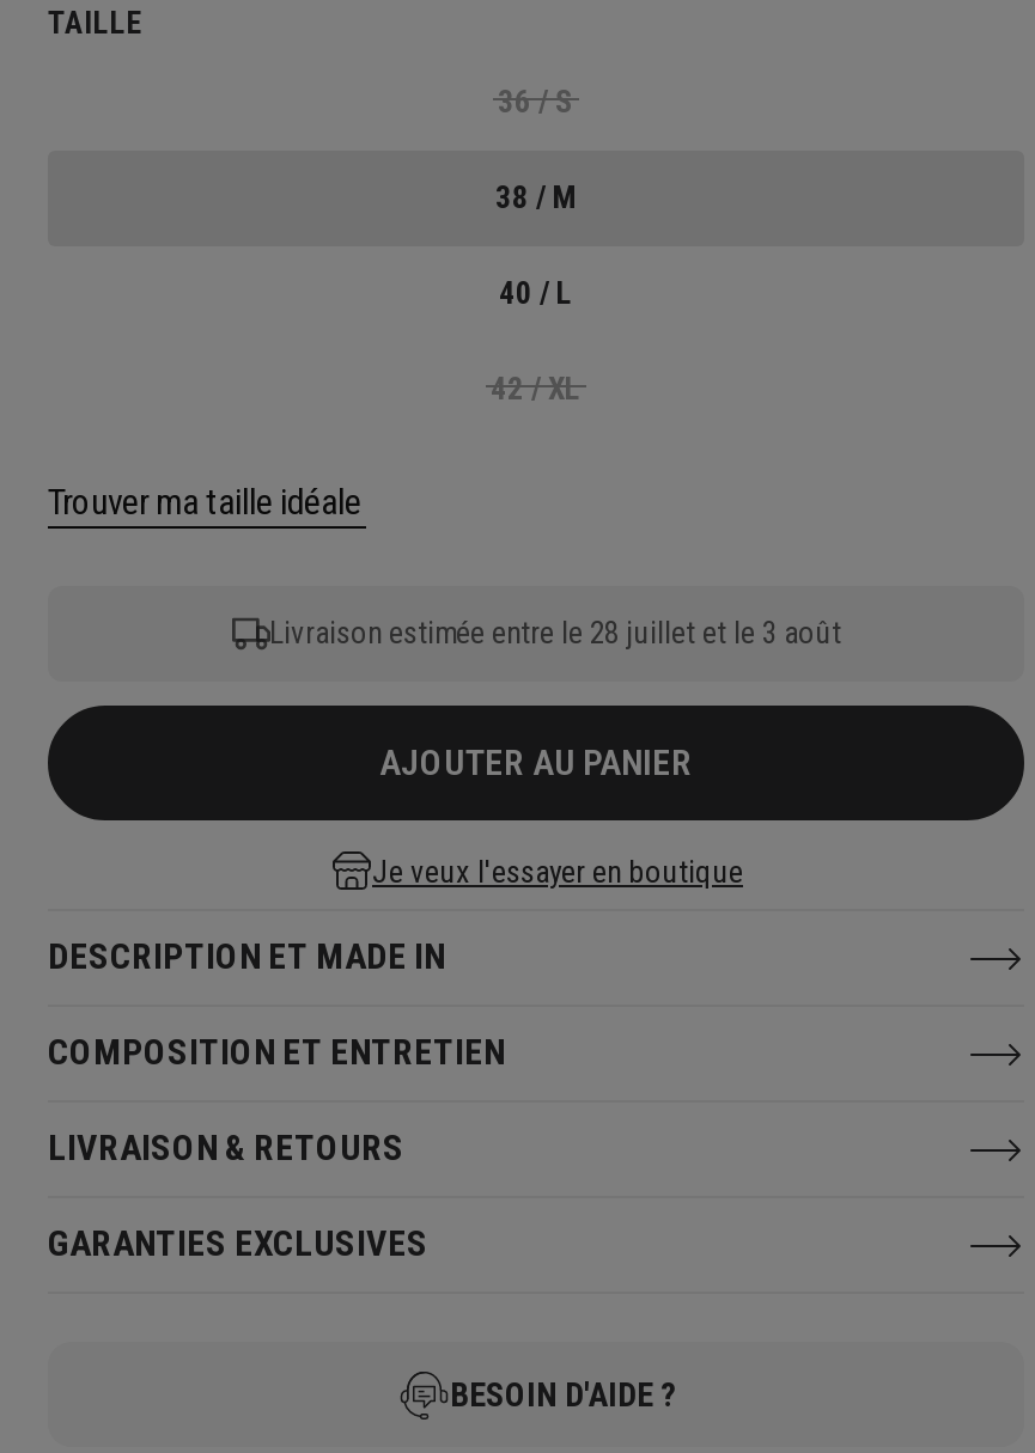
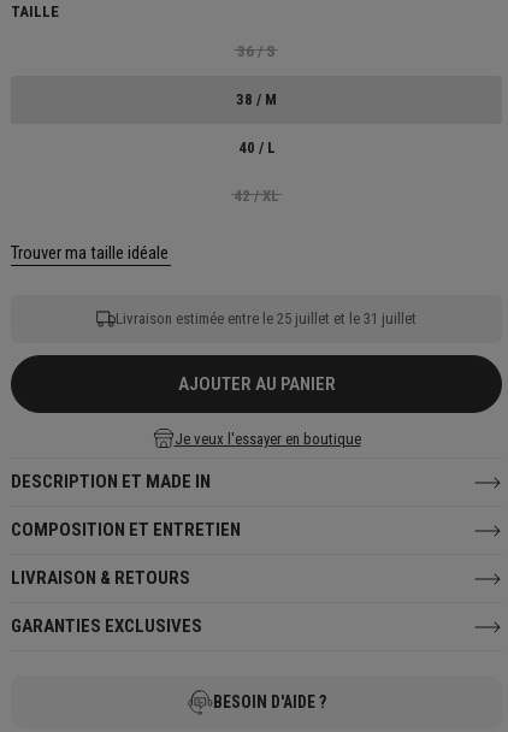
- Livraison estimée entre le 28 juillet et le 3 août
+ Livraison estimée entre le 25 juillet et le 31 juillet
